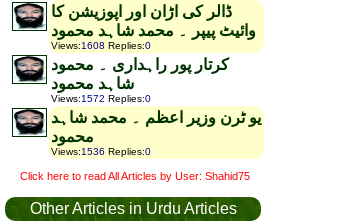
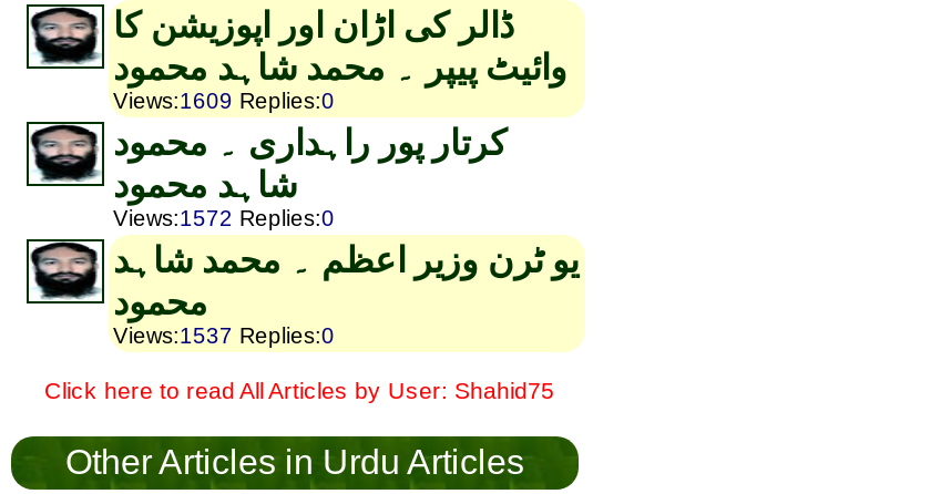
- Views:1608 Replies:0
+ Views:1609 Replies:0

- Views:1536 Replies:0
+ Views:1537 Replies:0
